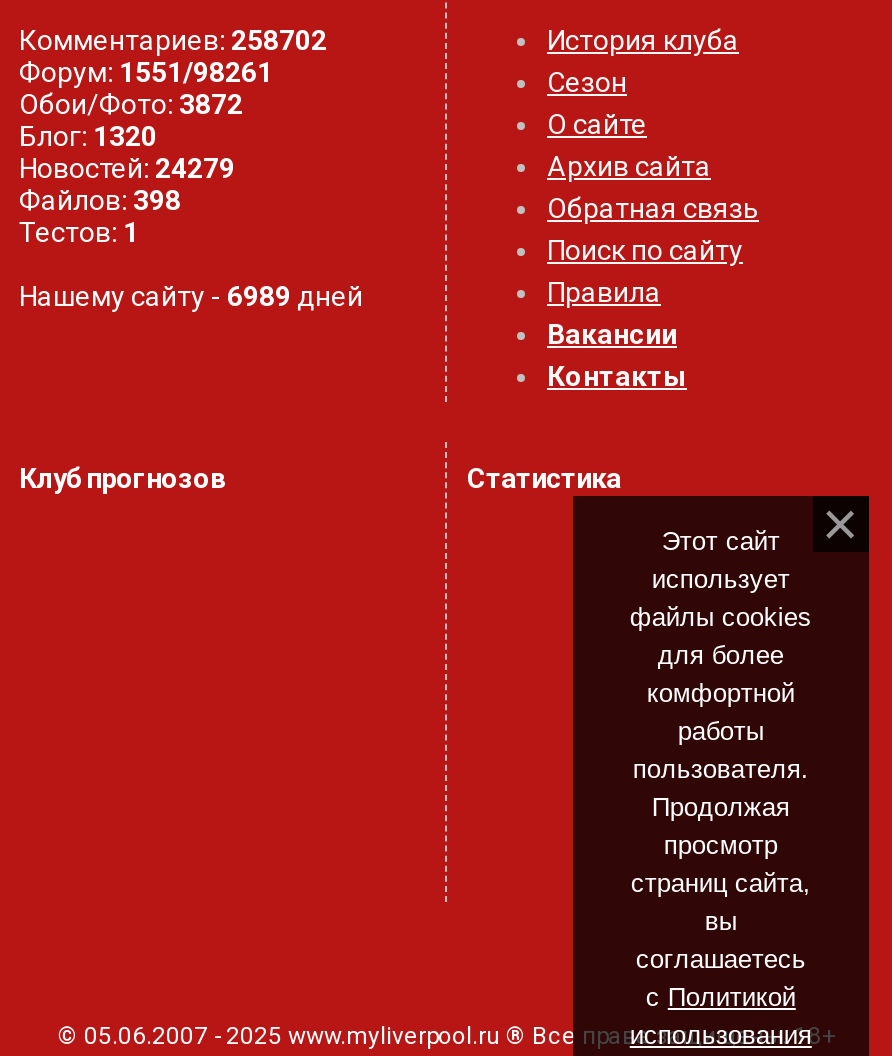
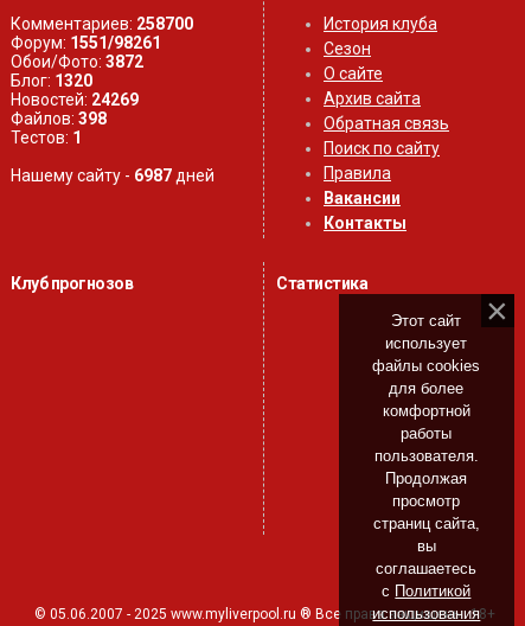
- Комментариев: 258702
+ Комментариев: 258700

- Новостей: 24279
+ Новостей: 24269

- Нашему сайту - 6989 дней
+ Нашему сайту - 6987 дней
